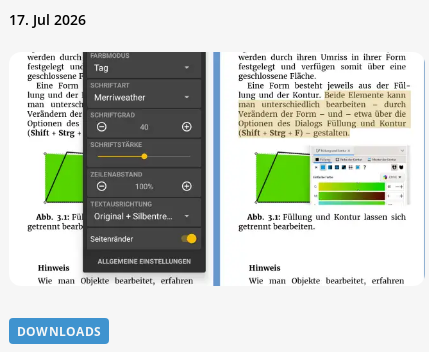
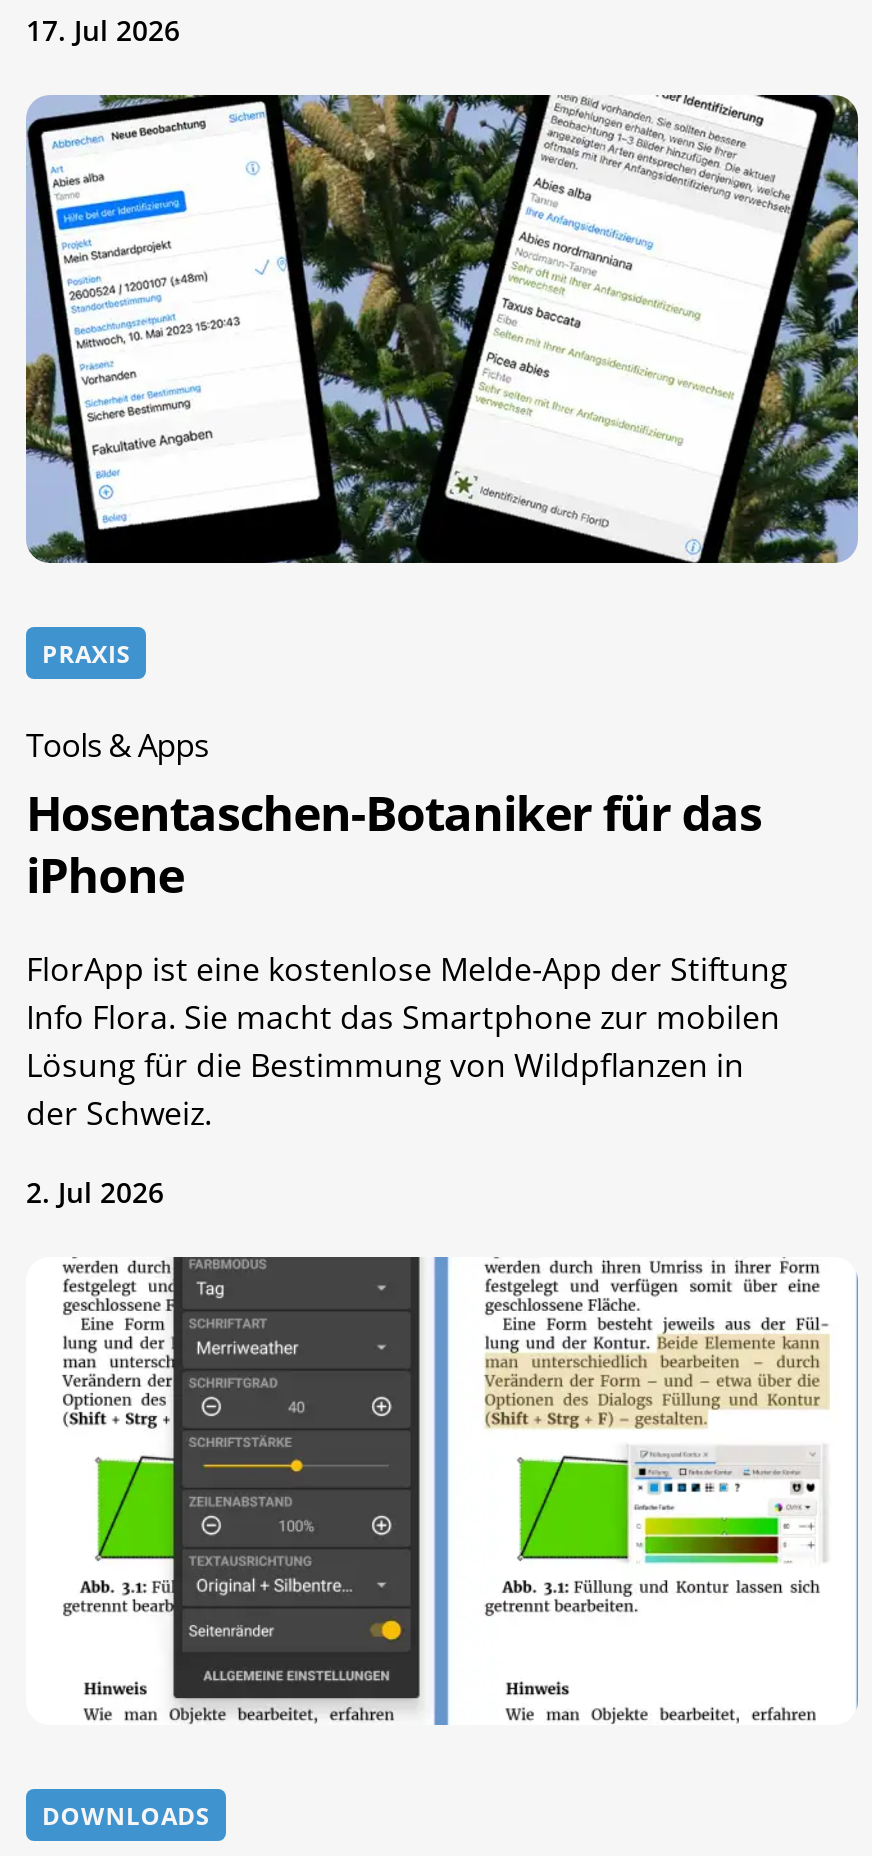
+ [image]
+ PRAXIS
+ Tools & Apps
+ Hosentaschen-Botaniker für das
+ iPhone
+ FlorApp ist eine kostenlose Melde-App der Stiftung
+ Info Flora. Sie macht das Smartphone zur mobilen
+ Lösung für die Bestimmung von Wildpflanzen in
+ der Schweiz.
+ 2. Jul 2026
